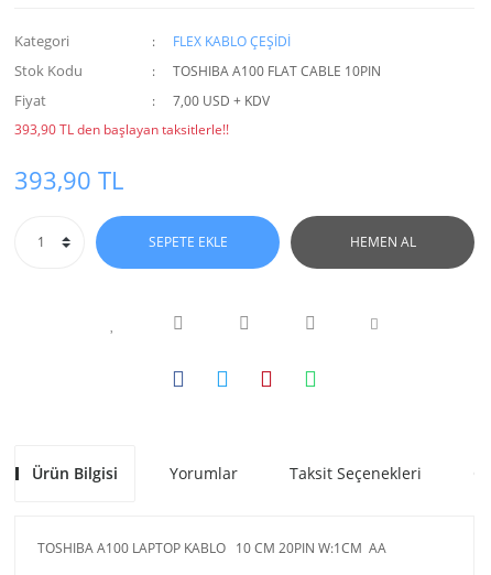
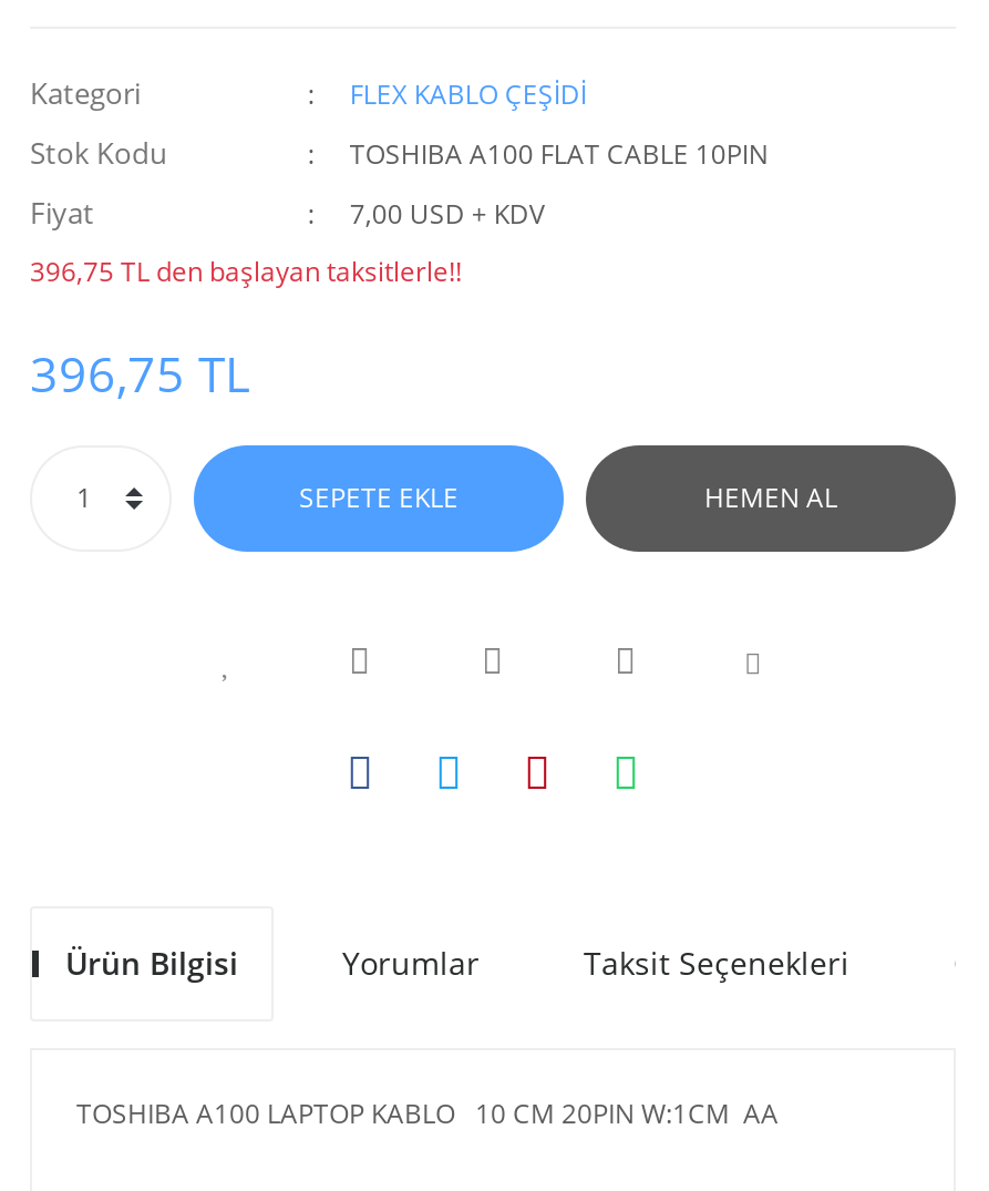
- 393,90 TL den başlayan taksitlerle!!
+ 396,75 TL den başlayan taksitlerle!!

- 393,90 TL
+ 396,75 TL
